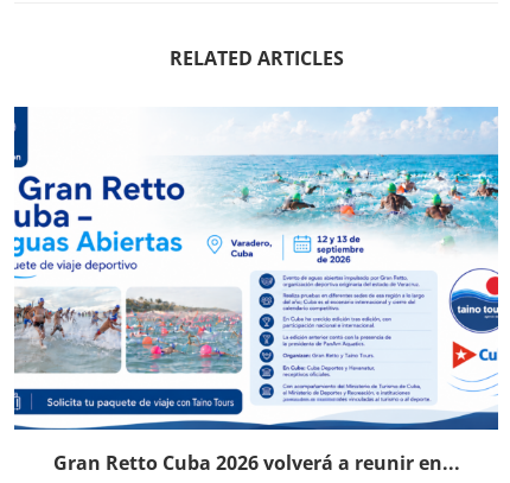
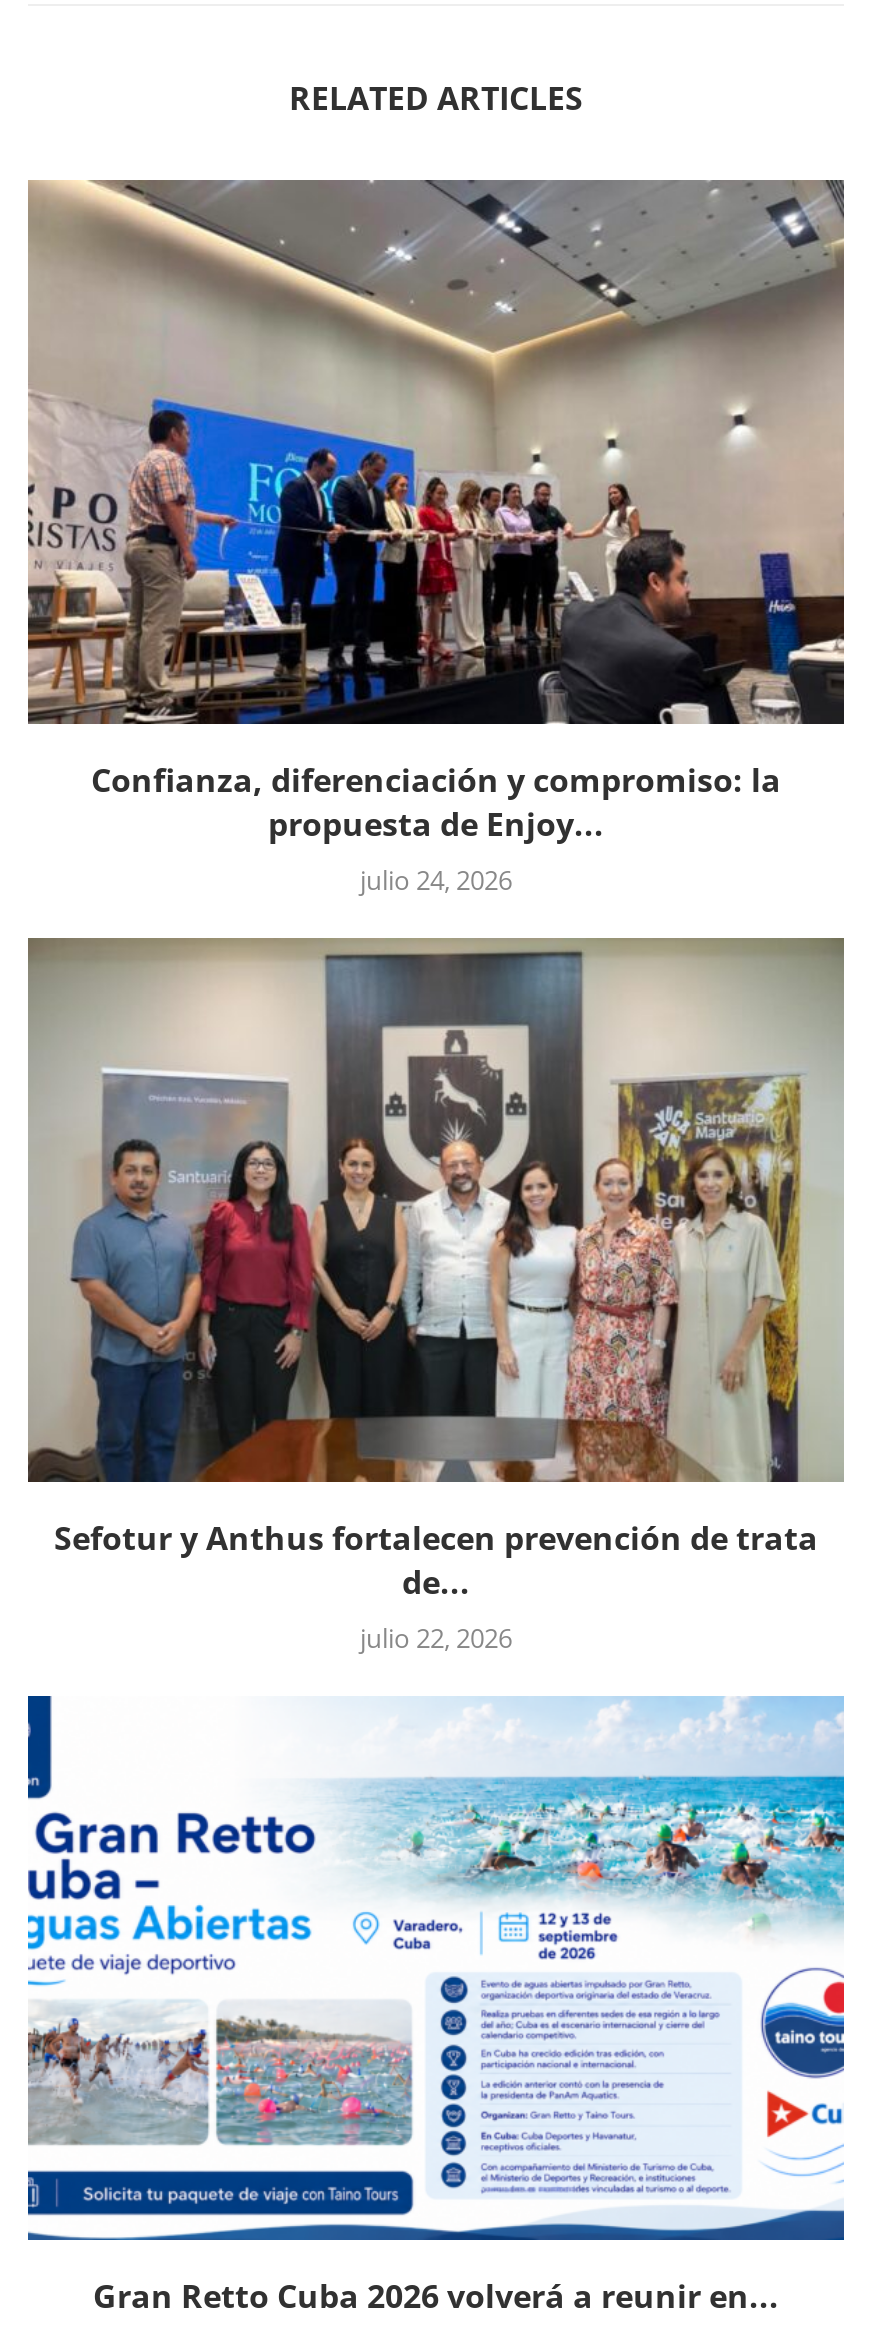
+ [image]
+ Confianza, diferenciación y compromiso: la
+ propuesta de Enjoy...
+ julio 24, 2026

+ [image]
+ Sefotur y Anthus fortalecen prevención de trata
+ de...
+ julio 22, 2026
